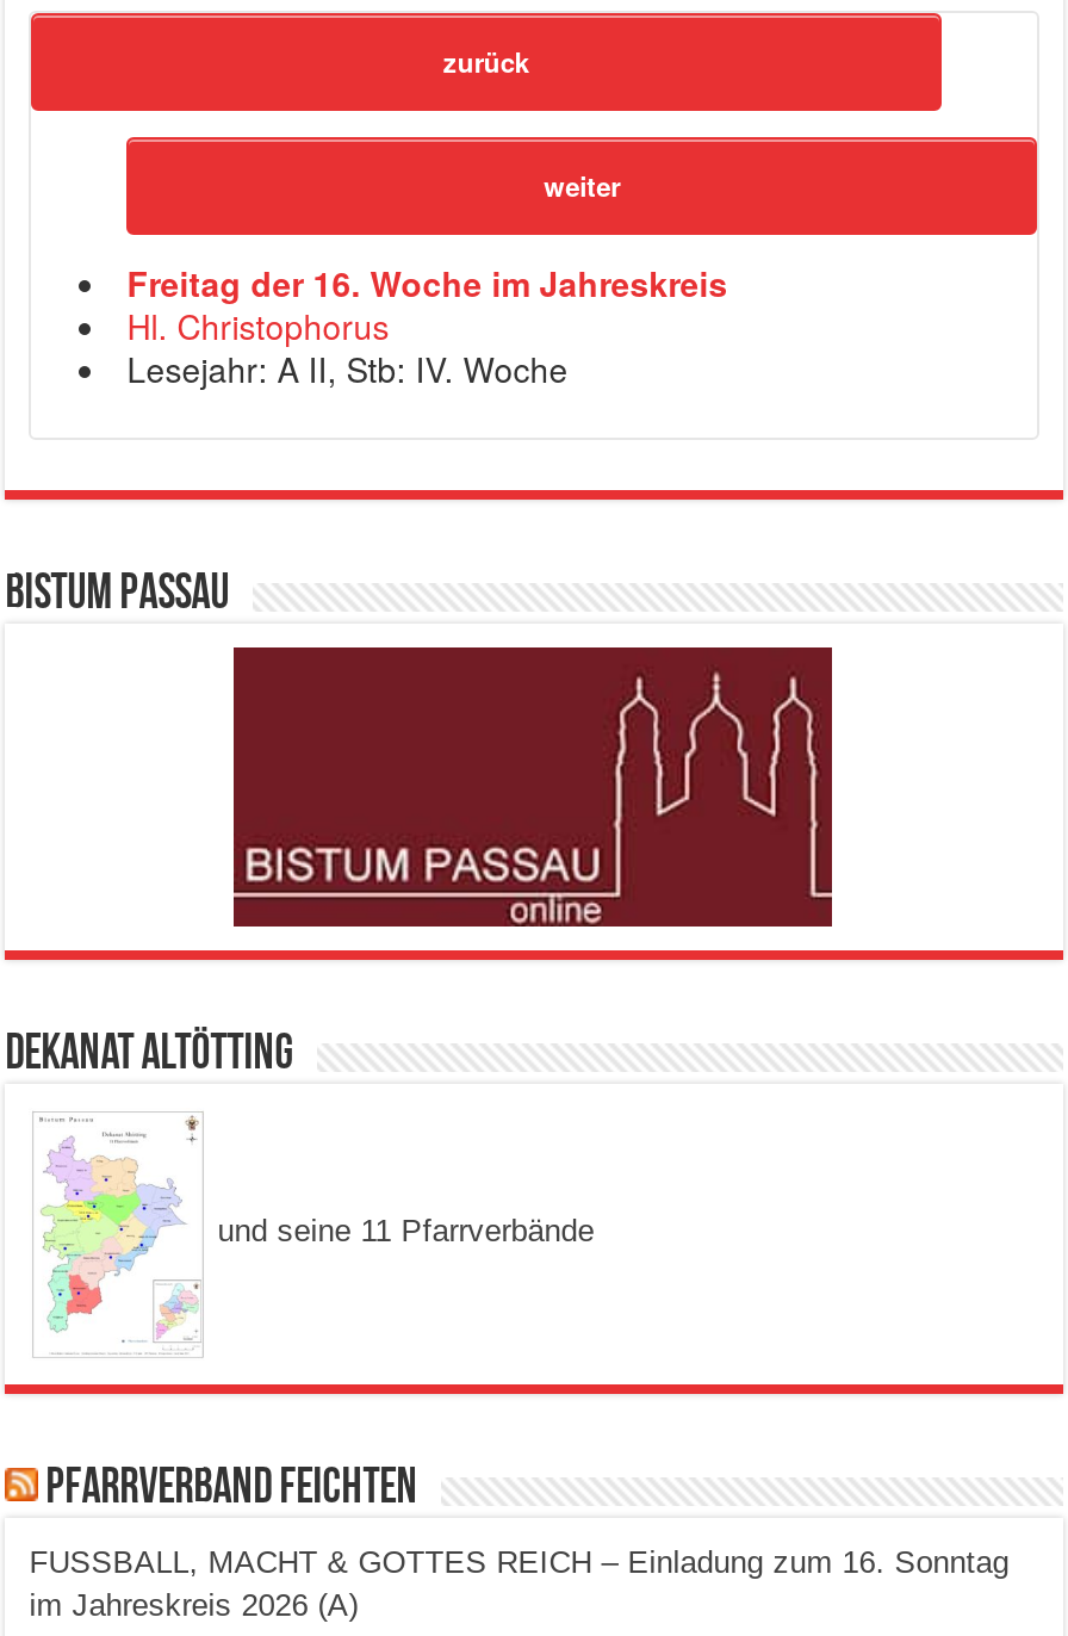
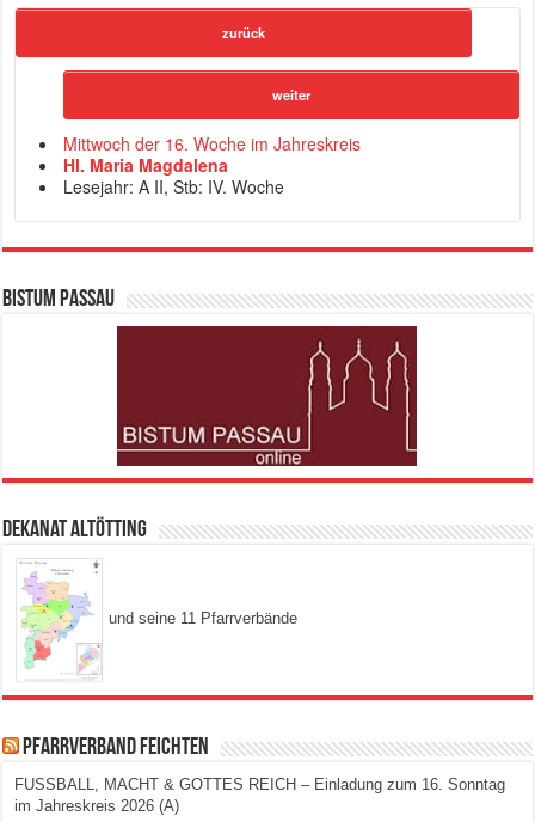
- Freitag der 16. Woche im Jahreskreis
- Hl. Christophorus
+ Mittwoch der 16. Woche im Jahreskreis
+ Hl. Maria Magdalena
